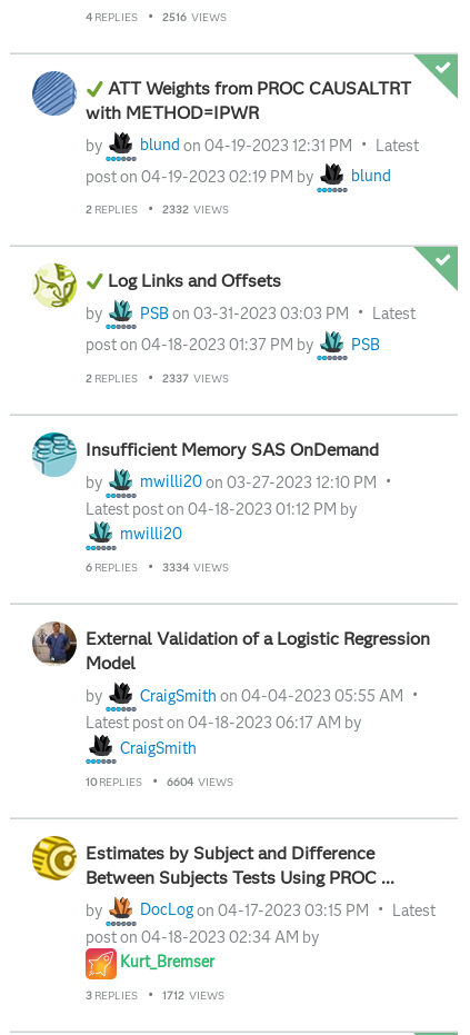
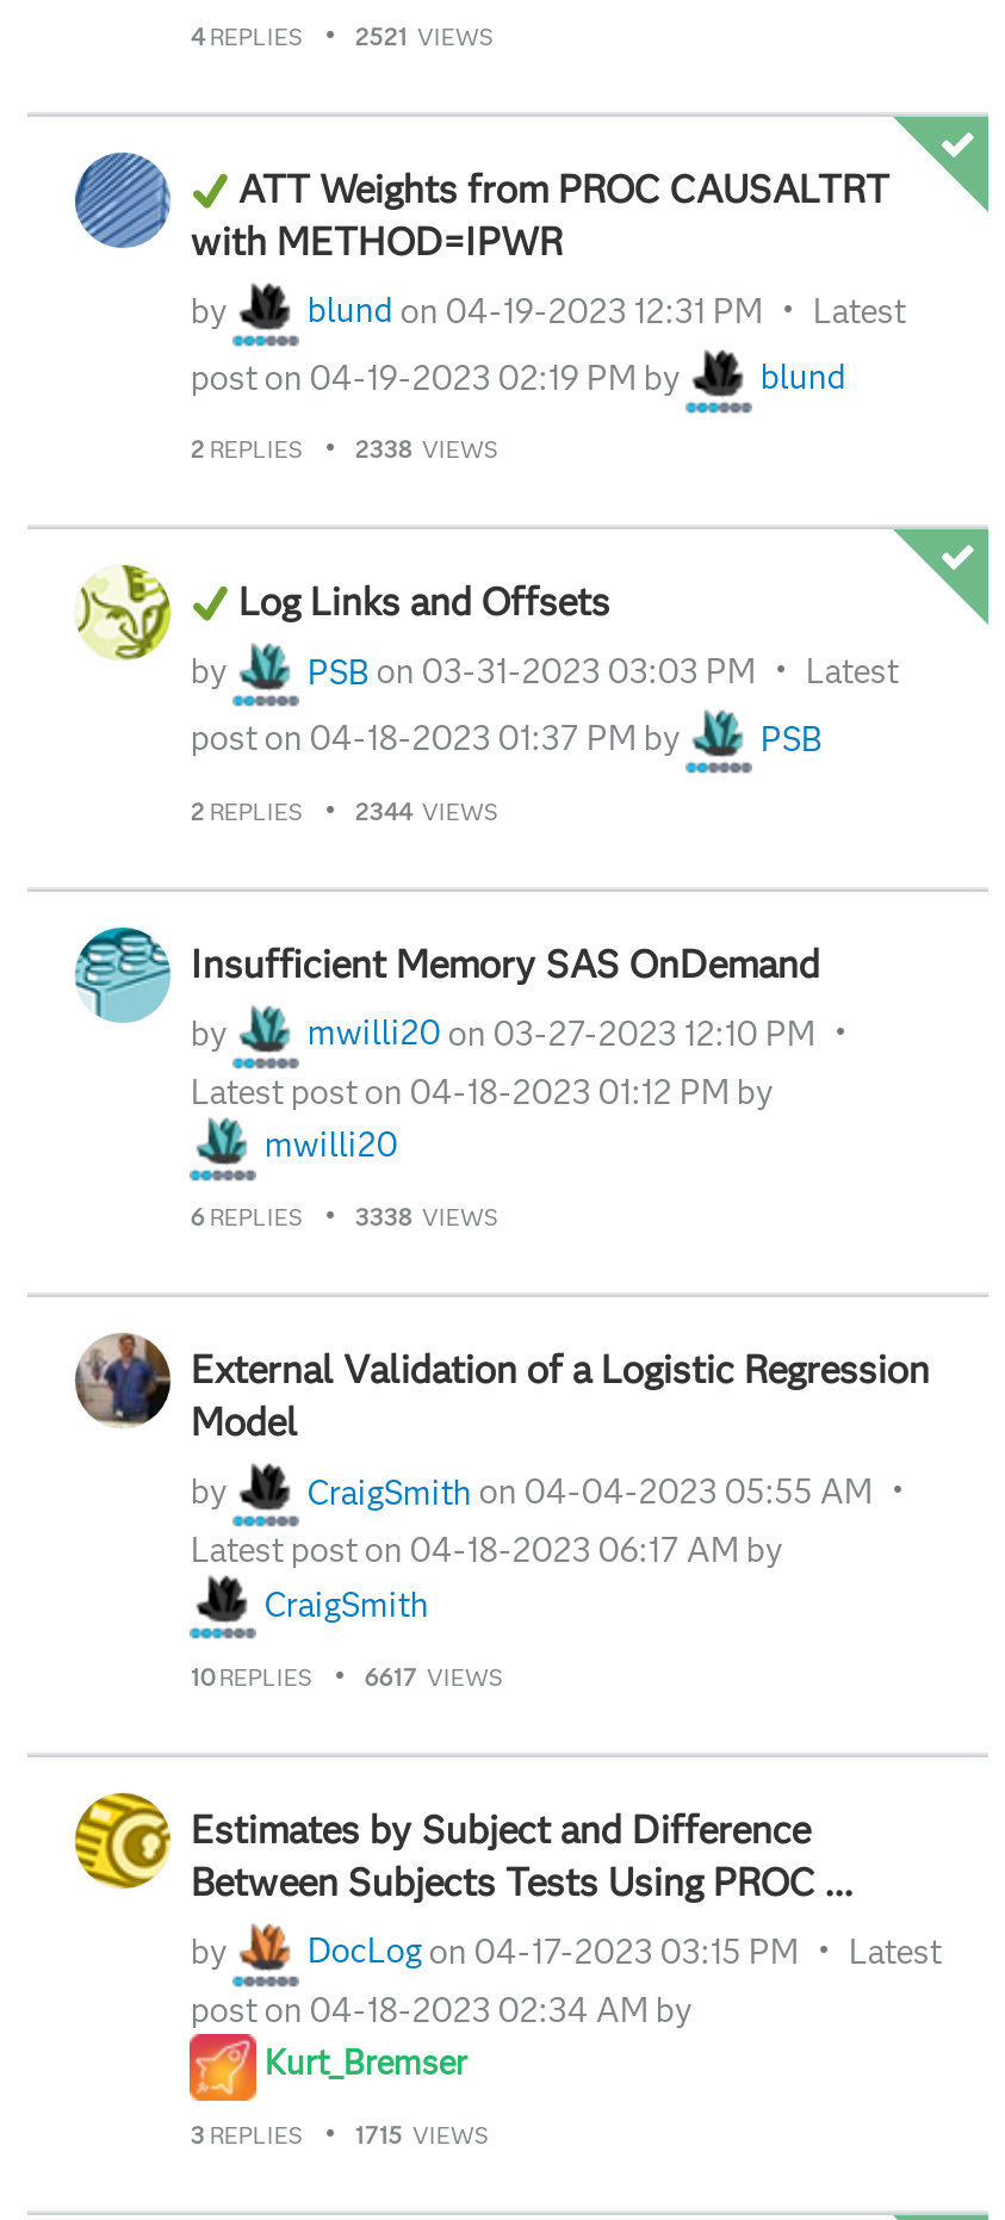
- 4 REPLIES 2516 VIEWS
+ 4 REPLIES 2521 VIEWS

- 2 REPLIES 2332 VIEWS
+ 2 REPLIES 2338 VIEWS

- 2 REPLIES 2337 VIEWS
+ 2 REPLIES 2344 VIEWS

- 6 REPLIES 3334 VIEWS
+ 6 REPLIES 3338 VIEWS

- 10REPLIES 6604 VIEWS
+ 10REPLIES 6617 VIEWS

- 3 REPLIES 1712 VIEWS
+ 3 REPLIES 1715 VIEWS
